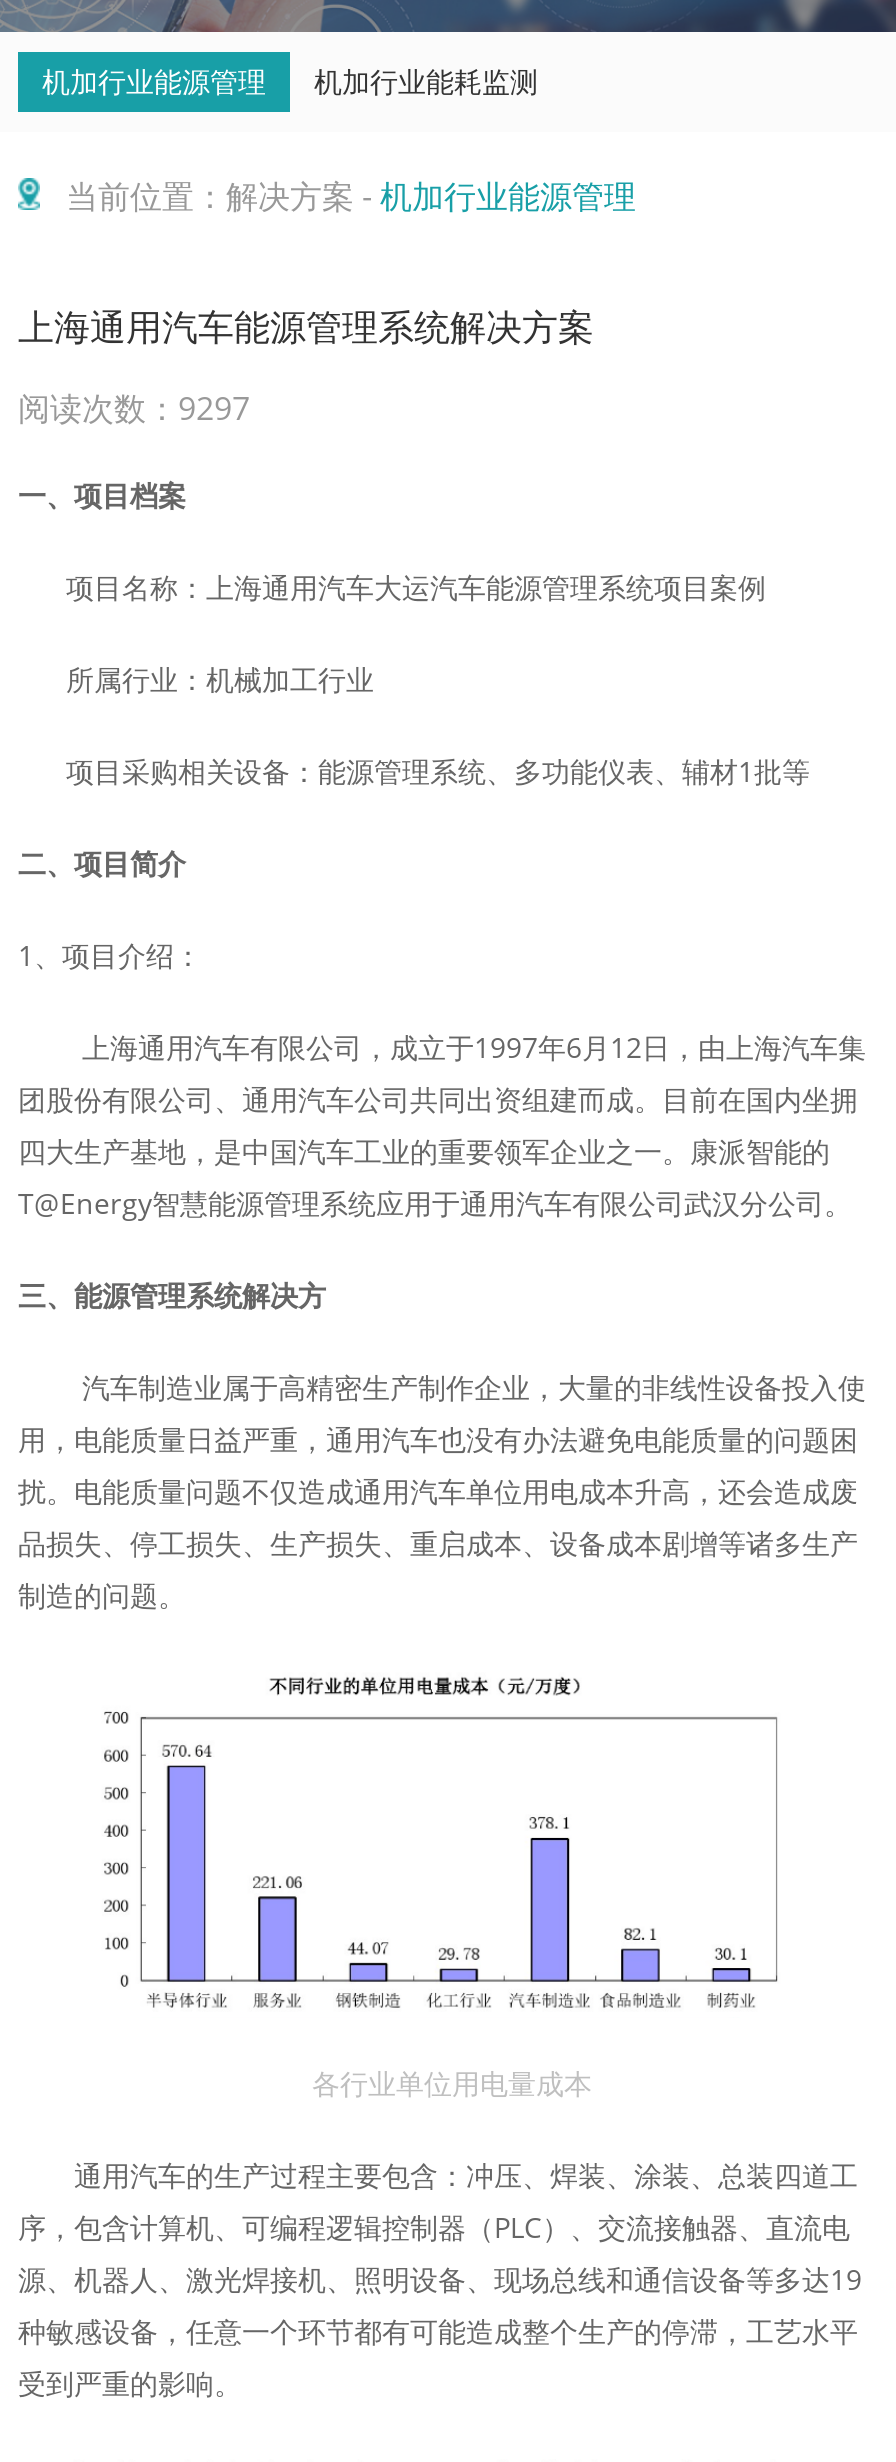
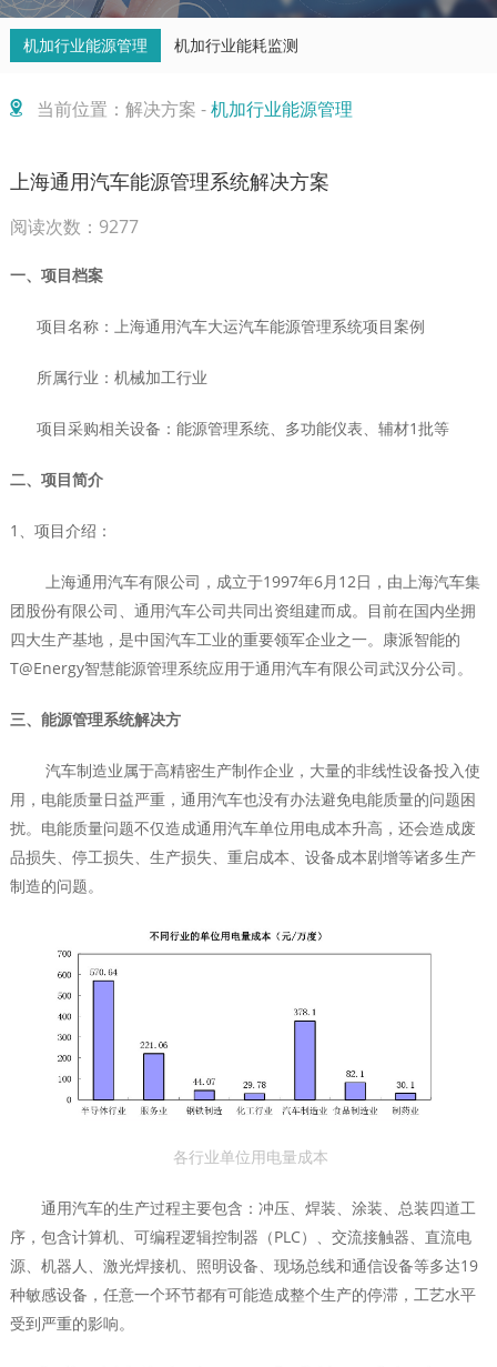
- 阅读次数：9297
+ 阅读次数：9277
